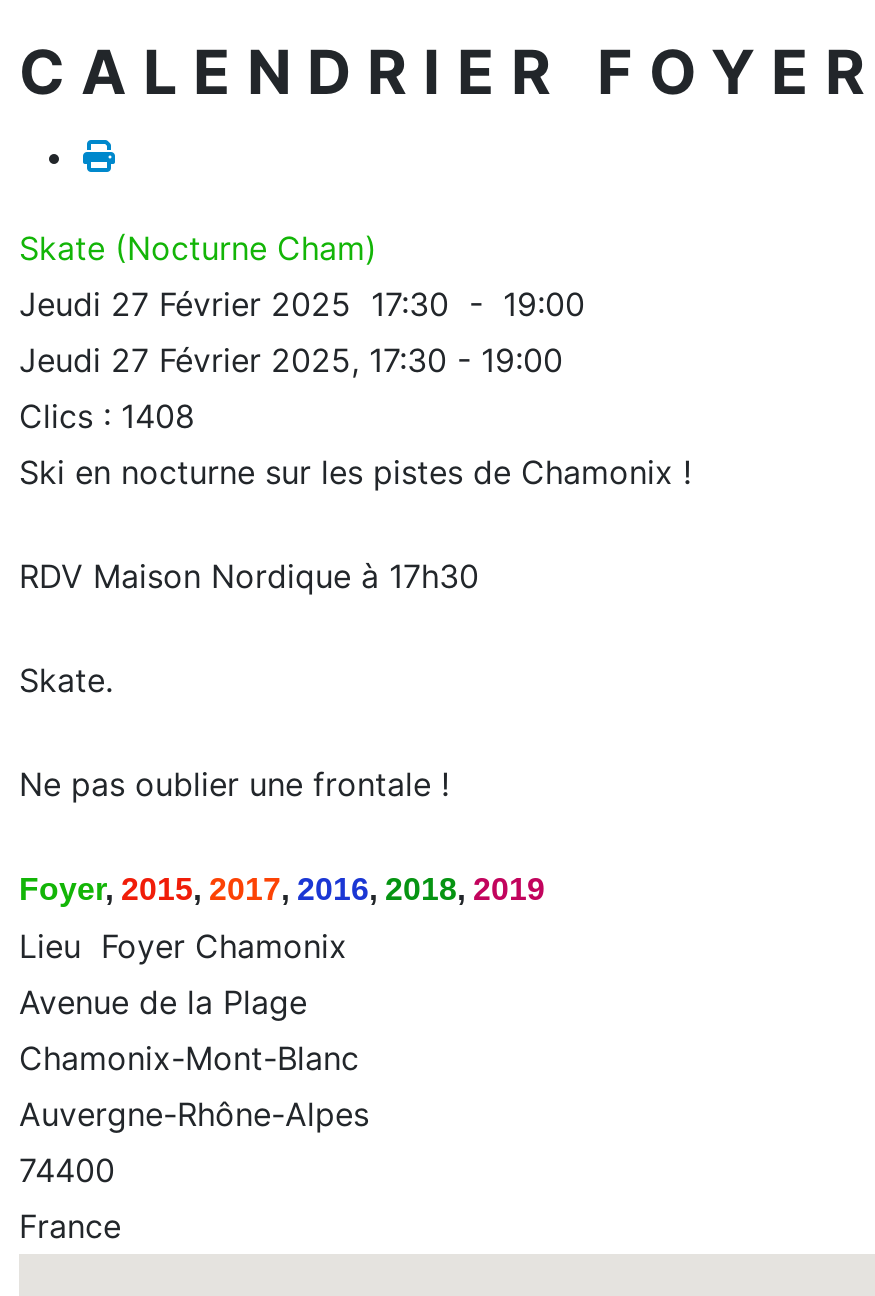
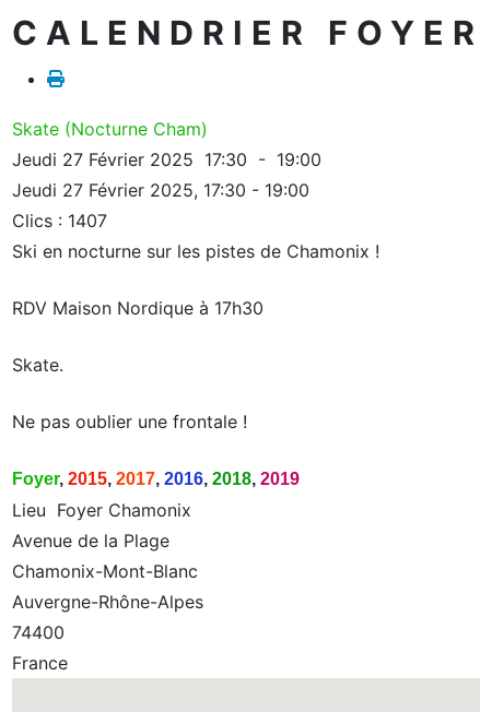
- Clics: 1408
+ Clics: 1407
